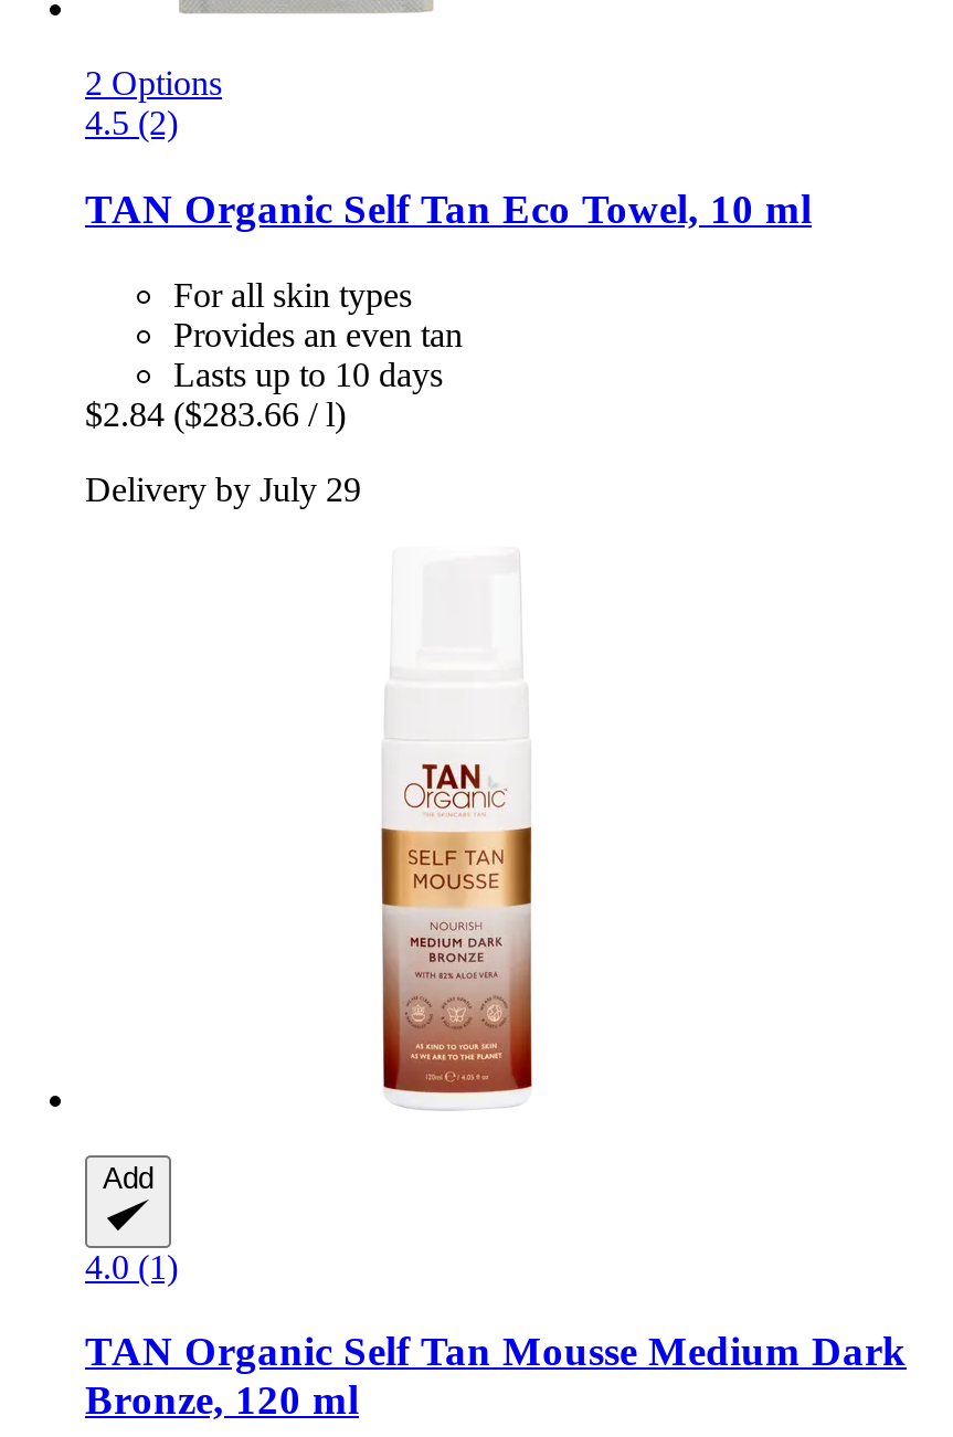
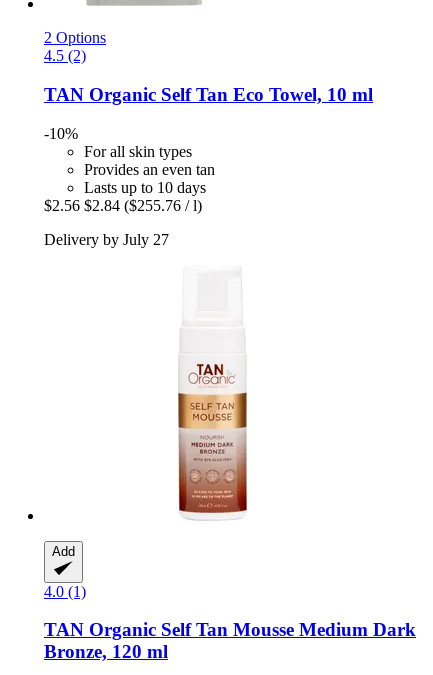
+ -10%

- $2.84 ($283.66 / l)
+ $2.56 $2.84 ($255.76 / l)

- Delivery by July 29
+ Delivery by July 27
